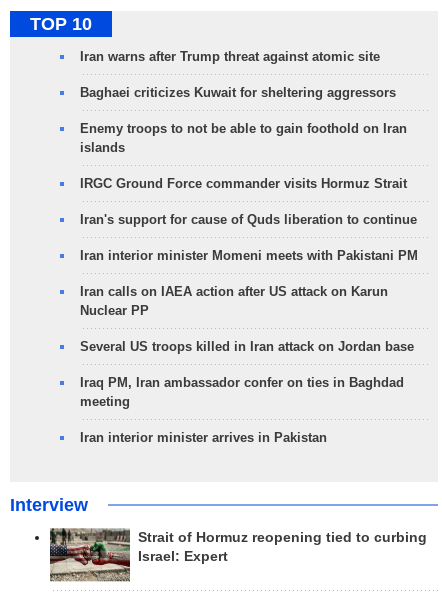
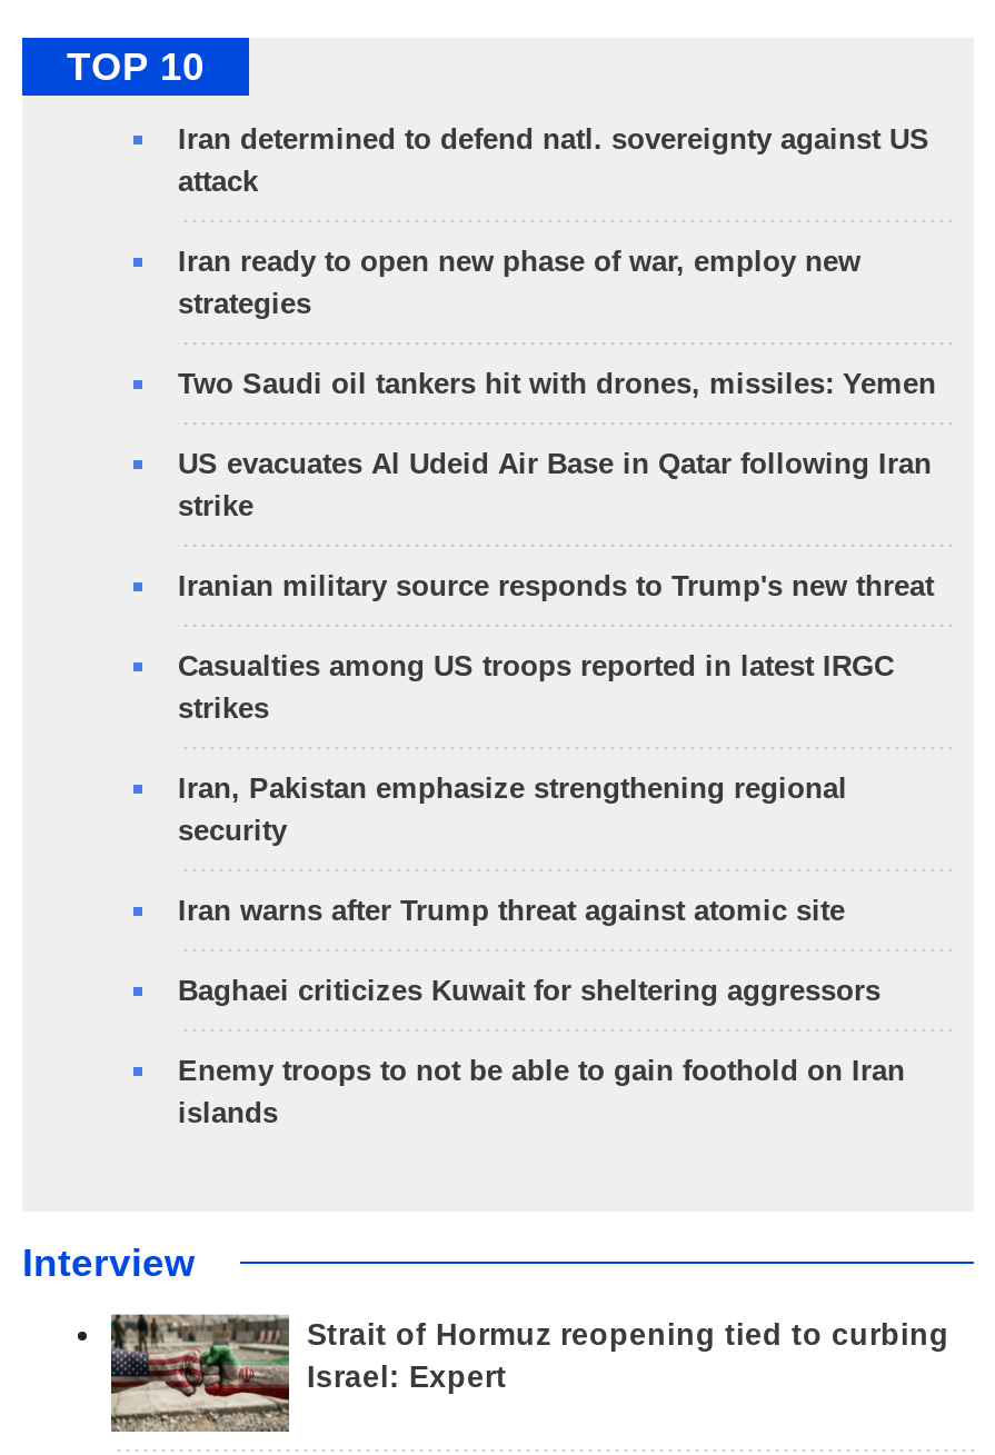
+ Iran determined to defend natl. sovereignty against US
+ attack
+ Iran ready to open new phase of war, employ new
+ strategies
+ Two Saudi oil tankers hit with drones, missiles: Yemen
+ US evacuates Al Udeid Air Base in Qatar following Iran
+ strike
+ Iranian military source responds to Trump's new threat
+ Casualties among US troops reported in latest IRGC
+ strikes
+ Iran, Pakistan emphasize strengthening regional
+ security

moved down: Iran warns after Trump threat against atomic site | Baghaei criticizes Kuwait for sheltering aggressors | Enemy troops to not be able to gain foothold on Iran | islands

- IRGC Ground Force commander visits Hormuz Strait
- Iran's support for cause of Quds liberation to continue
- Iran interior minister Momeni meets with Pakistani PM
- Iran calls on IAEA action after US attack on Karun
- Nuclear PP
- Several US troops killed in Iran attack on Jordan base
- Iraq PM, Iran ambassador confer on ties in Baghdad
- meeting
- Iran interior minister arrives in Pakistan
